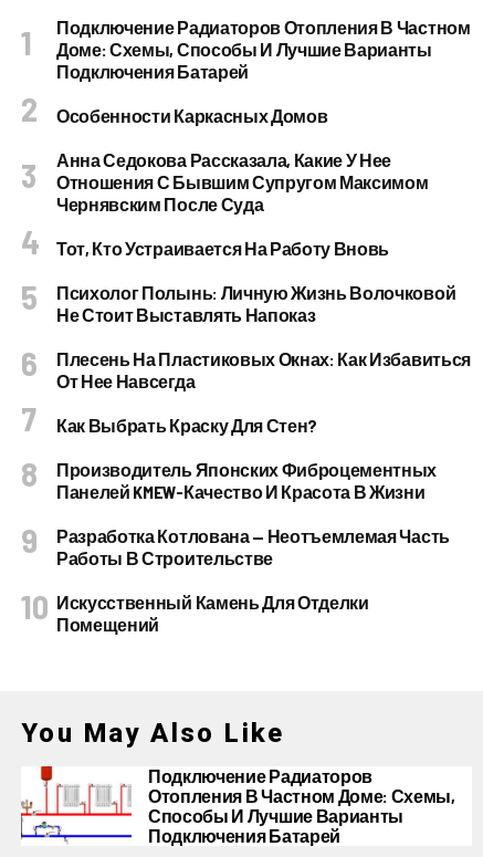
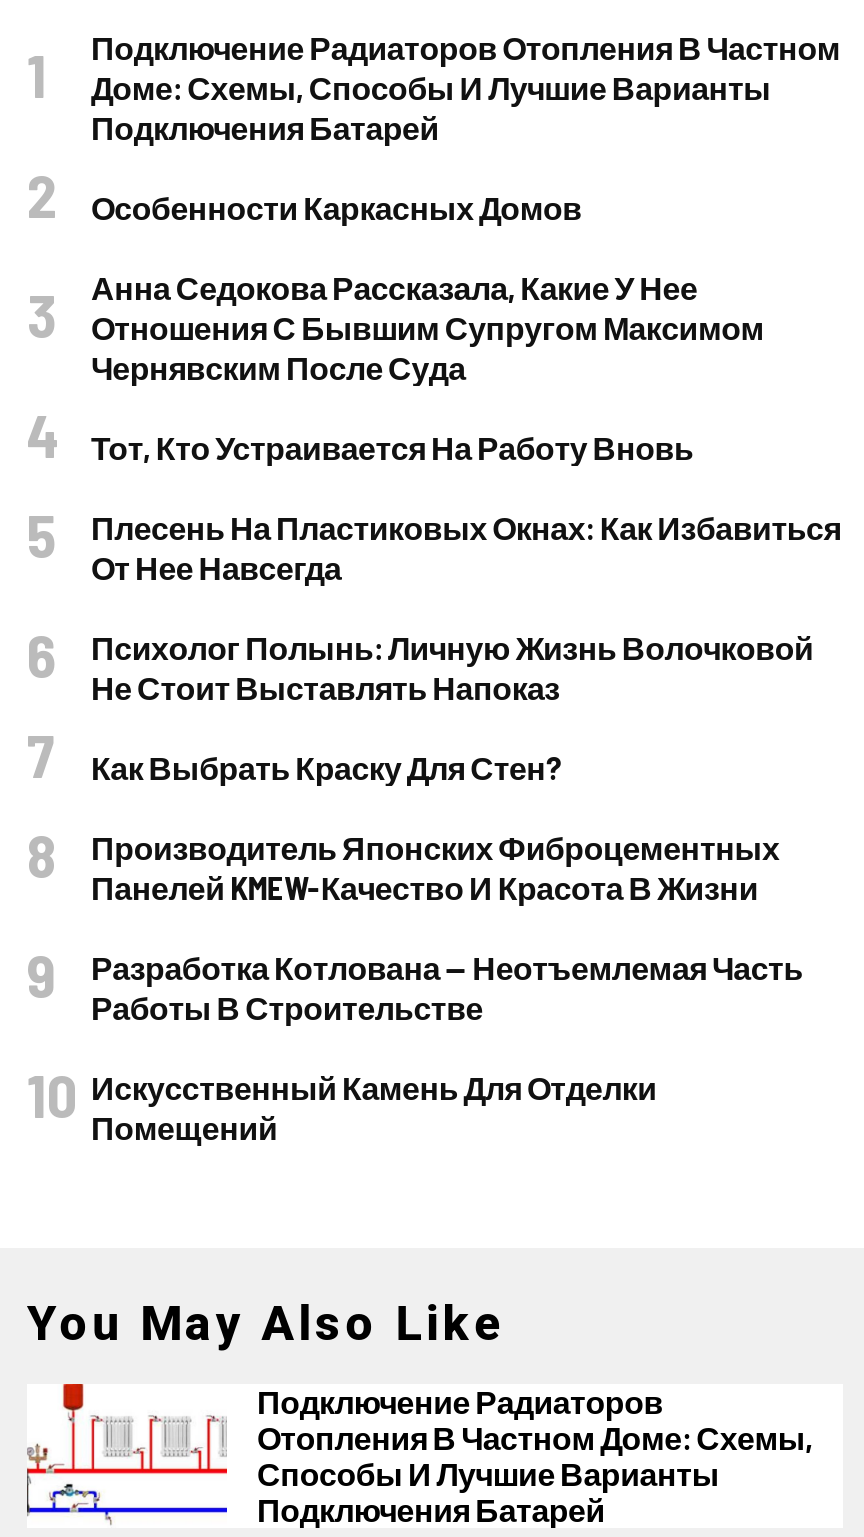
moved down: Психолог Полынь: Личную Жизнь Волочковой | Не Стоит Выставлять Напоказ

moved up: Плесень На Пластиковых Окнах: Как Избавиться | От Нее Навсегда
